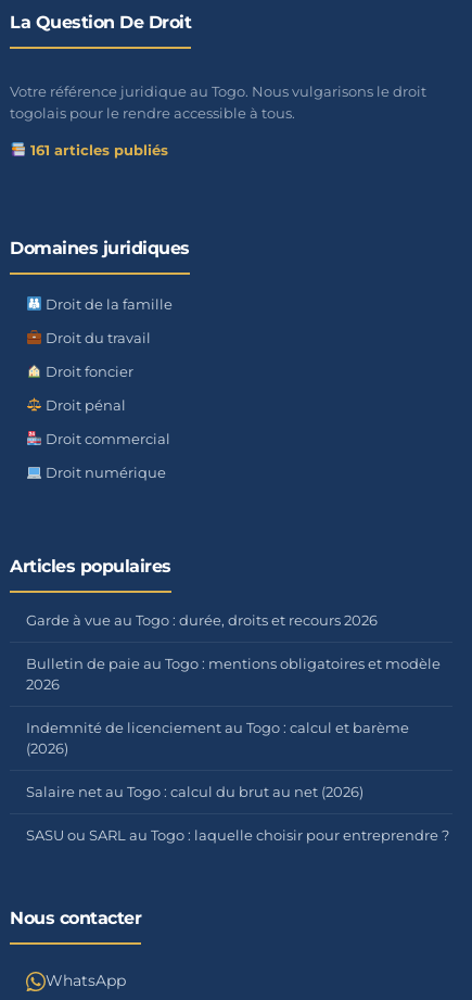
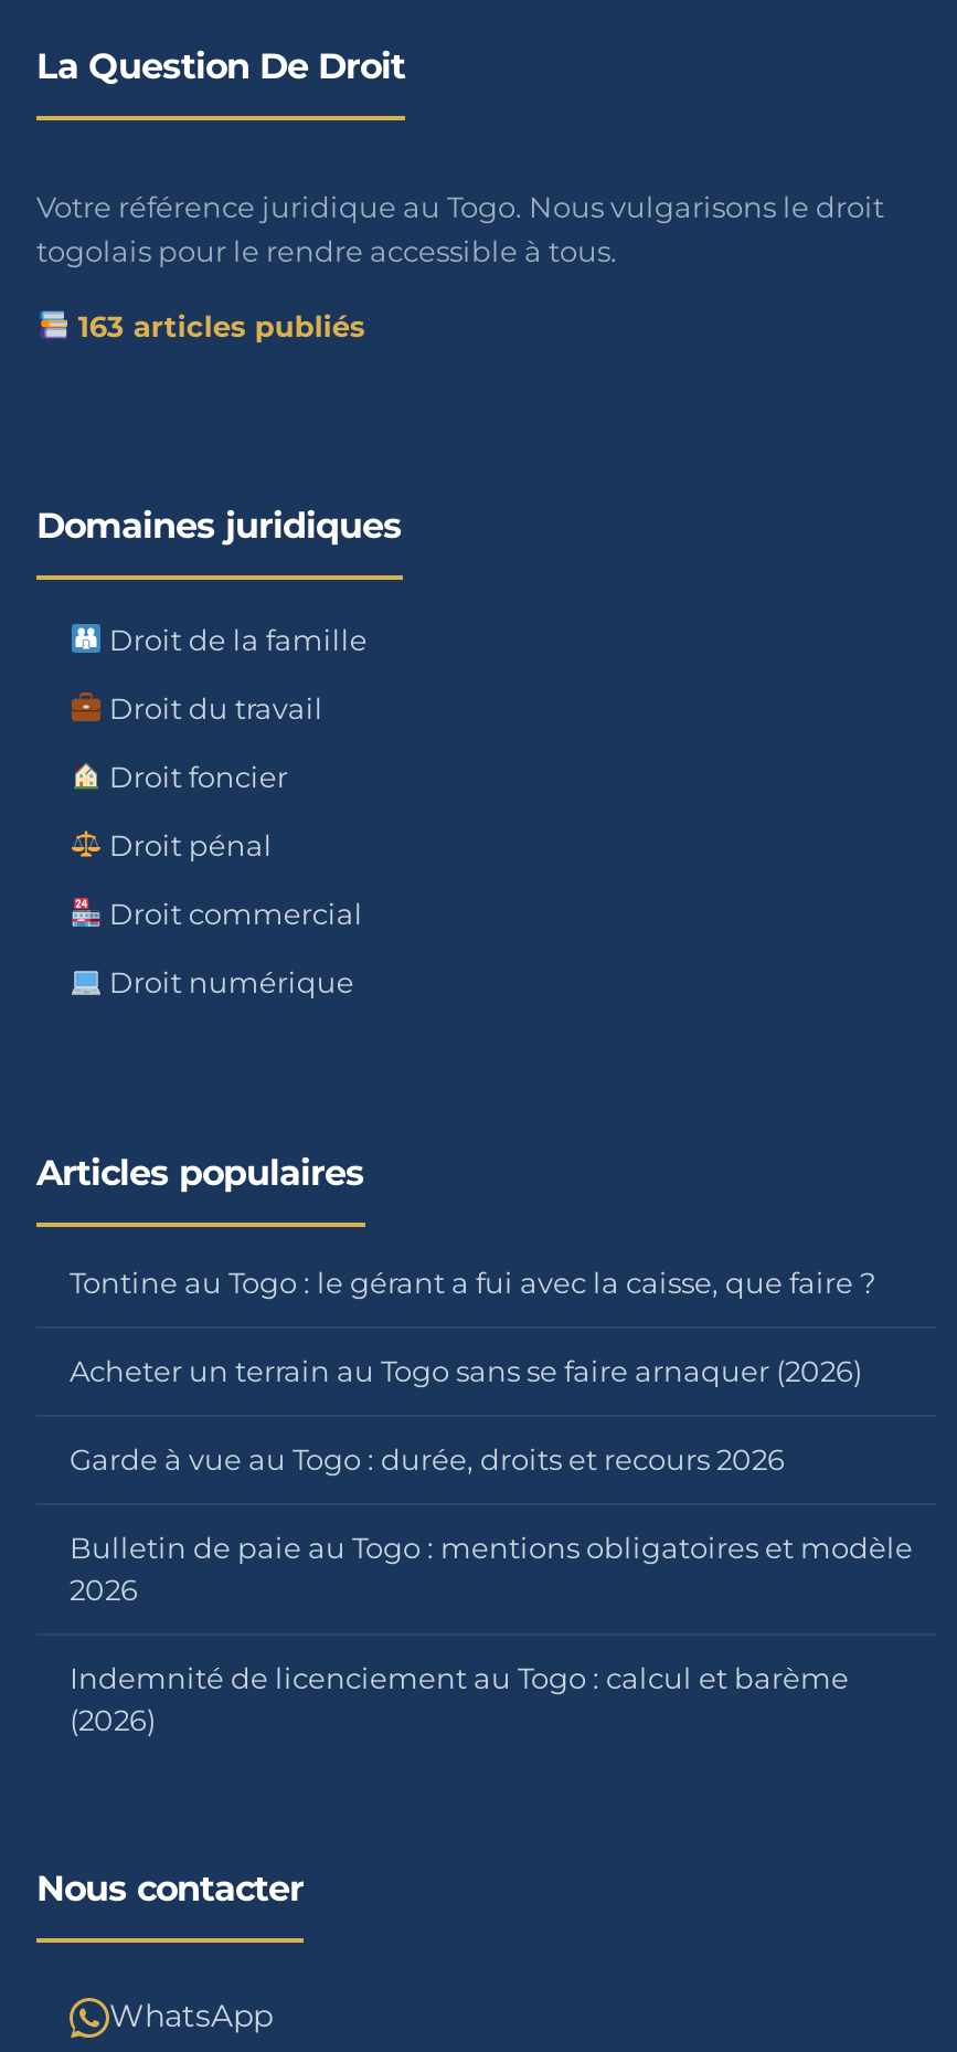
- 161 articles publiés
+ 163 articles publiés

+ Tontine au Togo : le gérant a fui avec la caisse, que faire ?
+ Acheter un terrain au Togo sans se faire arnaquer (2026)

moved down: Garde à vue au Togo : durée, droits et recours 2026 | Bulletin de paie au Togo : mentions obligatoires et modèle | 2026 | Indemnité de licenciement au Togo : calcul et barème | (2026)

- Salaire net au Togo : calcul du brut au net (2026)
- SASU ou SARL au Togo : laquelle choisir pour entreprendre ?
